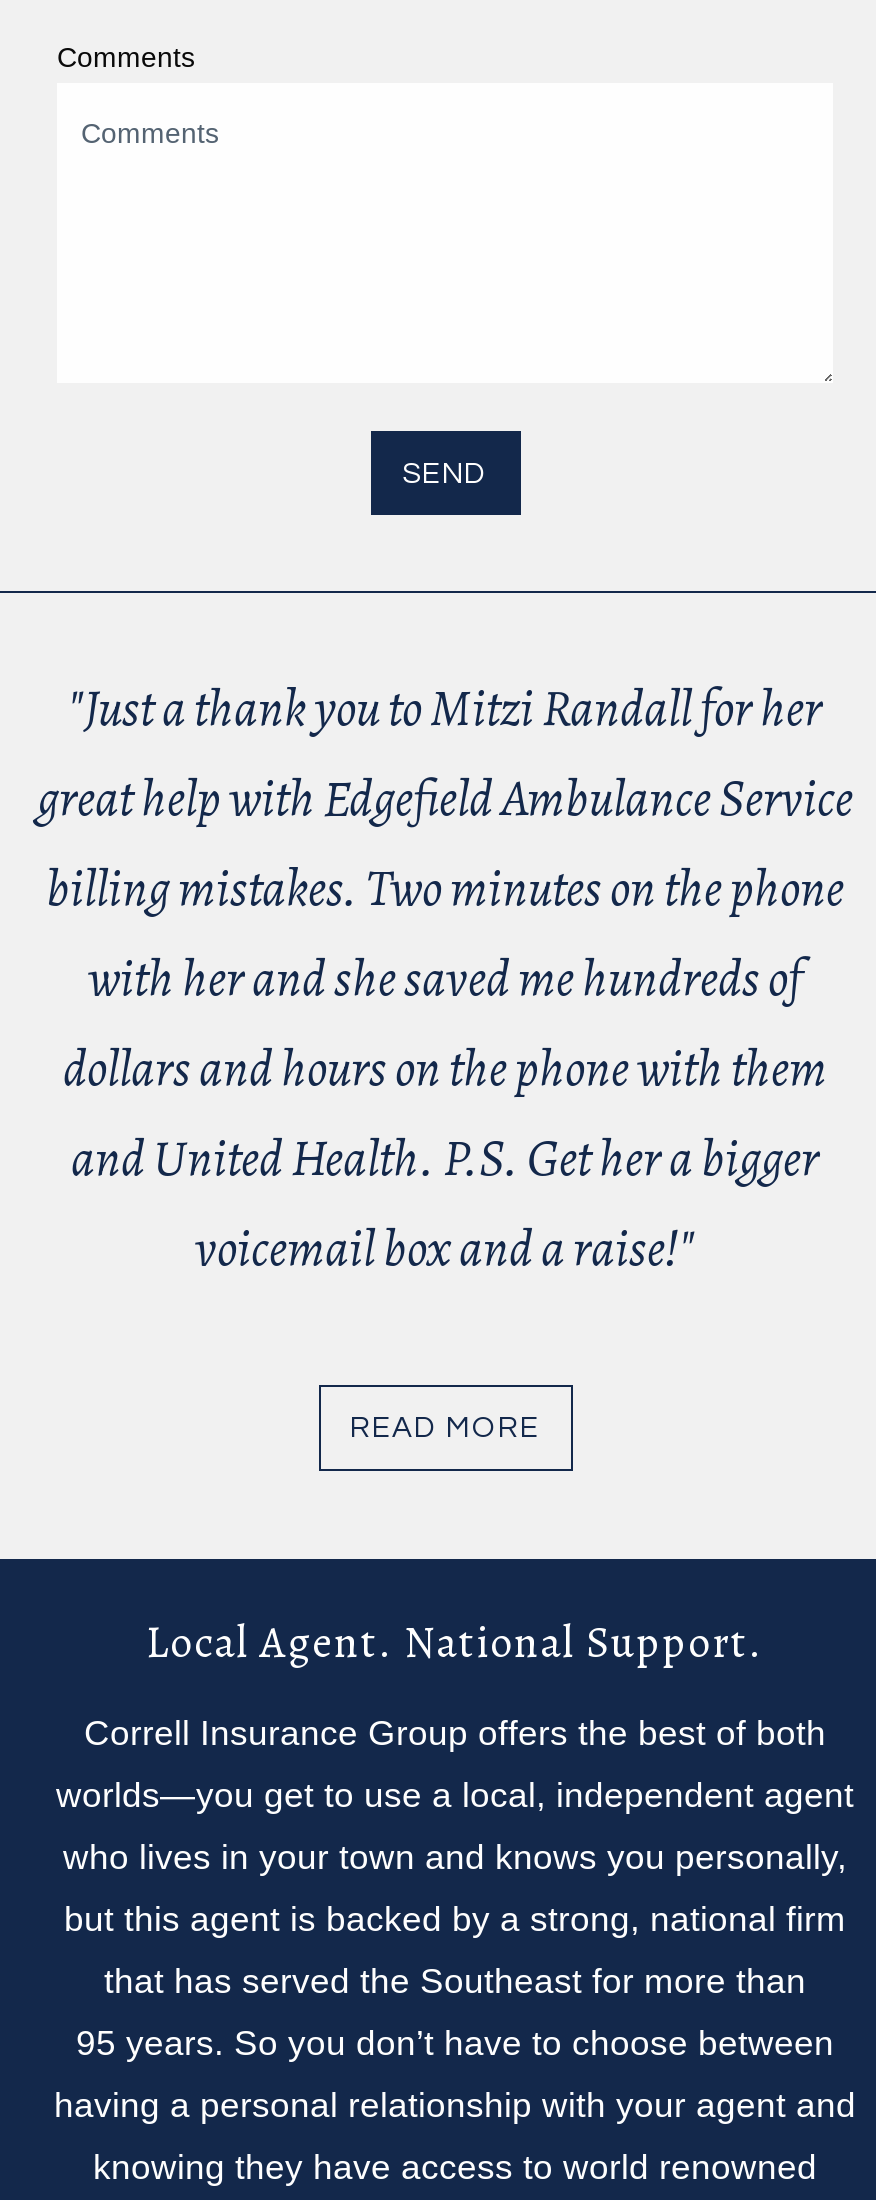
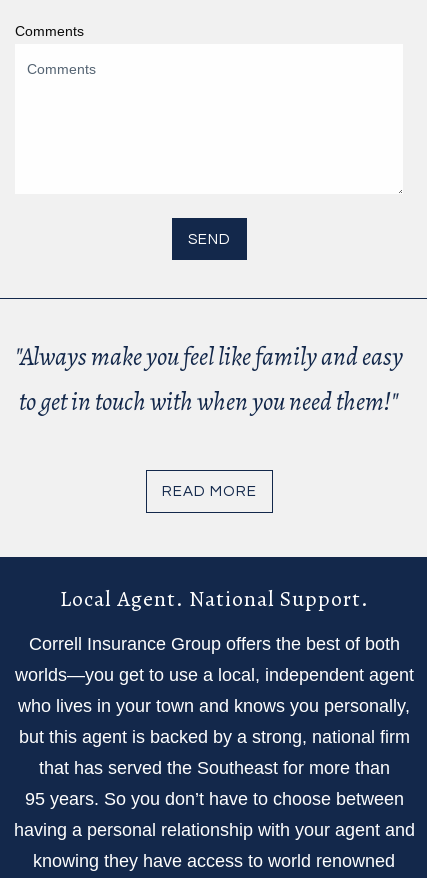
- "Just a thank you to Mitzi Randall for her
- great help with Edgefield Ambulance Service
- billing mistakes. Two minutes on the phone
- with her and she saved me hundreds of
- dollars and hours on the phone with them
- and United Health. P.S. Get her a bigger
- voicemail box and a raise!"
+ "Always make you feel like family and easy
+ to get in touch with when you need them!"
